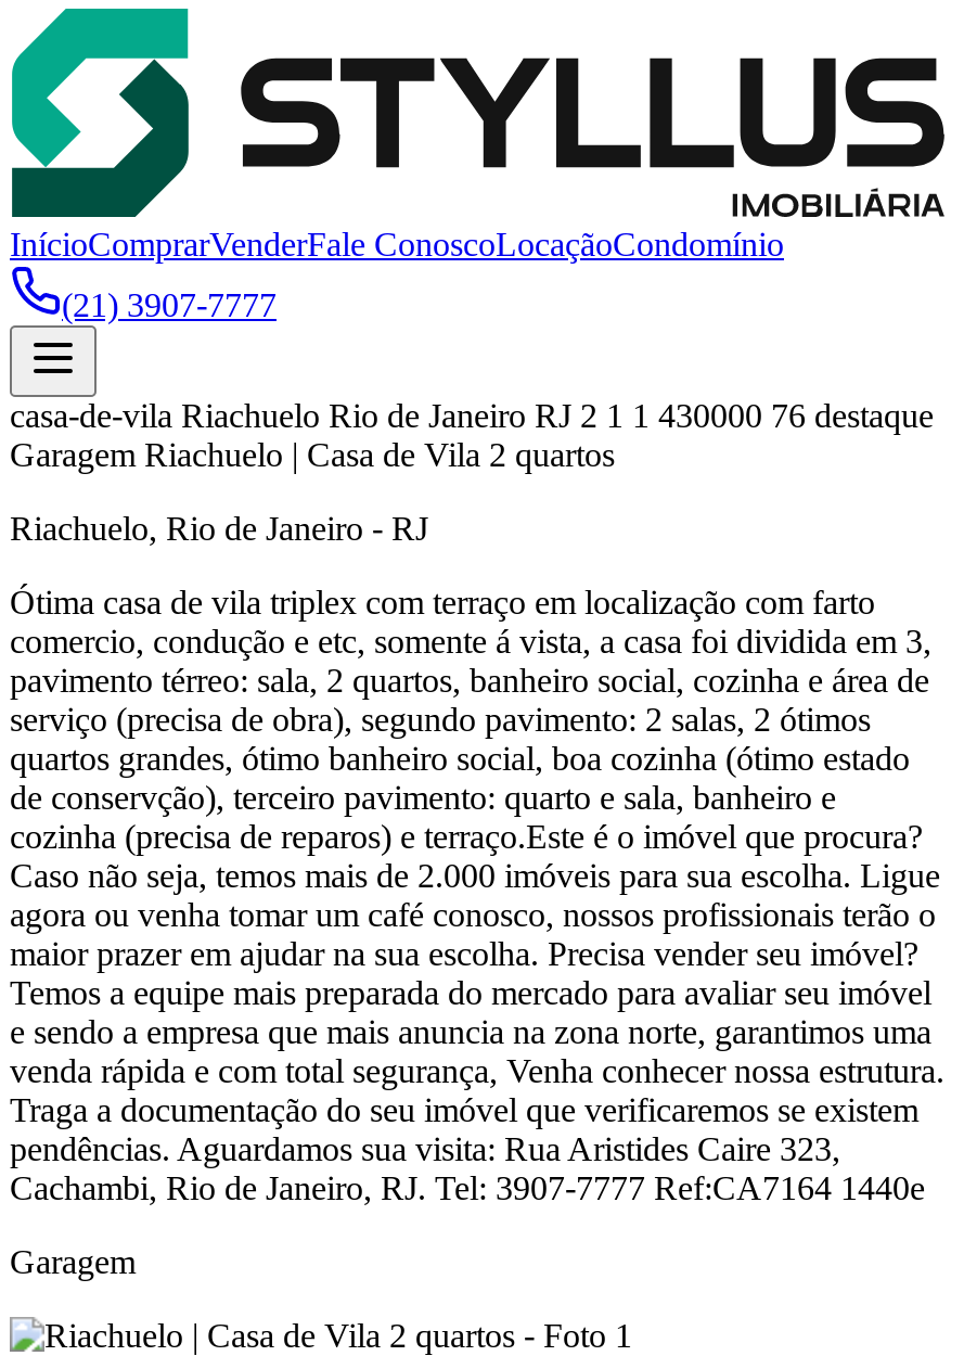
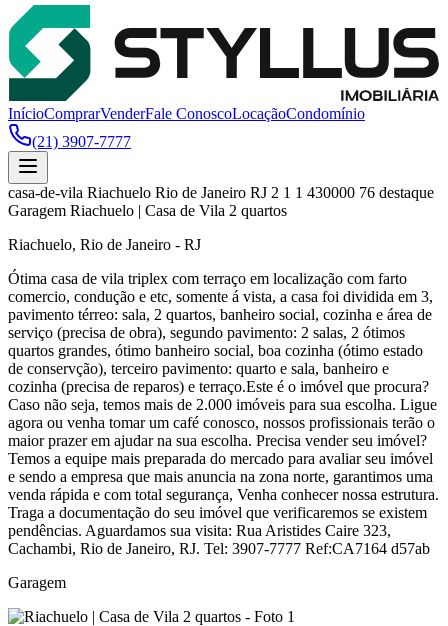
- Cachambi, Rio de Janeiro, RJ. Tel: 3907-7777 Ref:CA7164 1440e
+ Cachambi, Rio de Janeiro, RJ. Tel: 3907-7777 Ref:CA7164 d57ab
